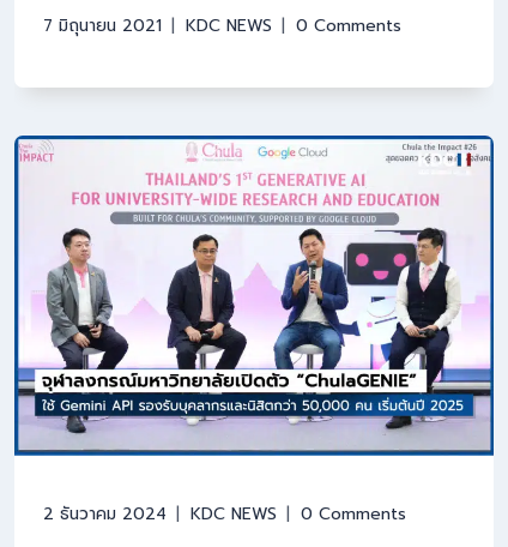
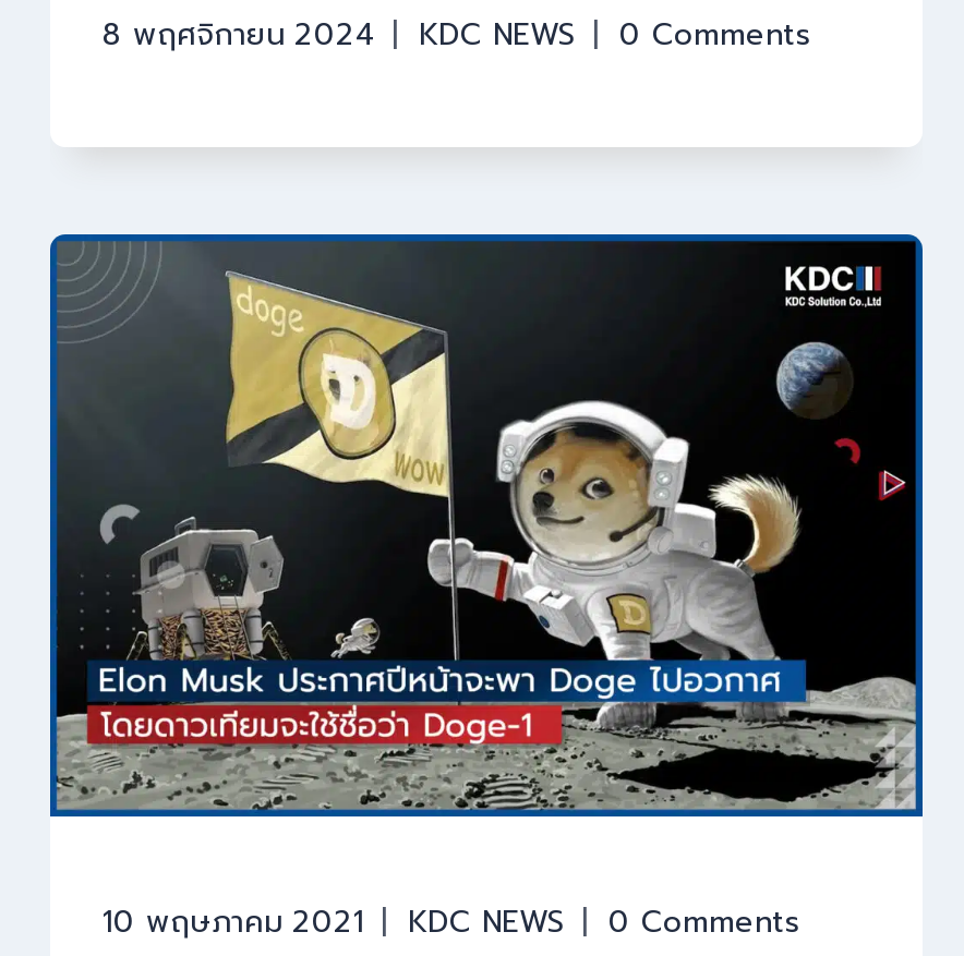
- 7 มิถุนายน 2021
+ 8 พฤศจิกายน 2024

- [image]
+ [image]

- 2 ธันวาคม 2024
+ 10 พฤษภาคม 2021
